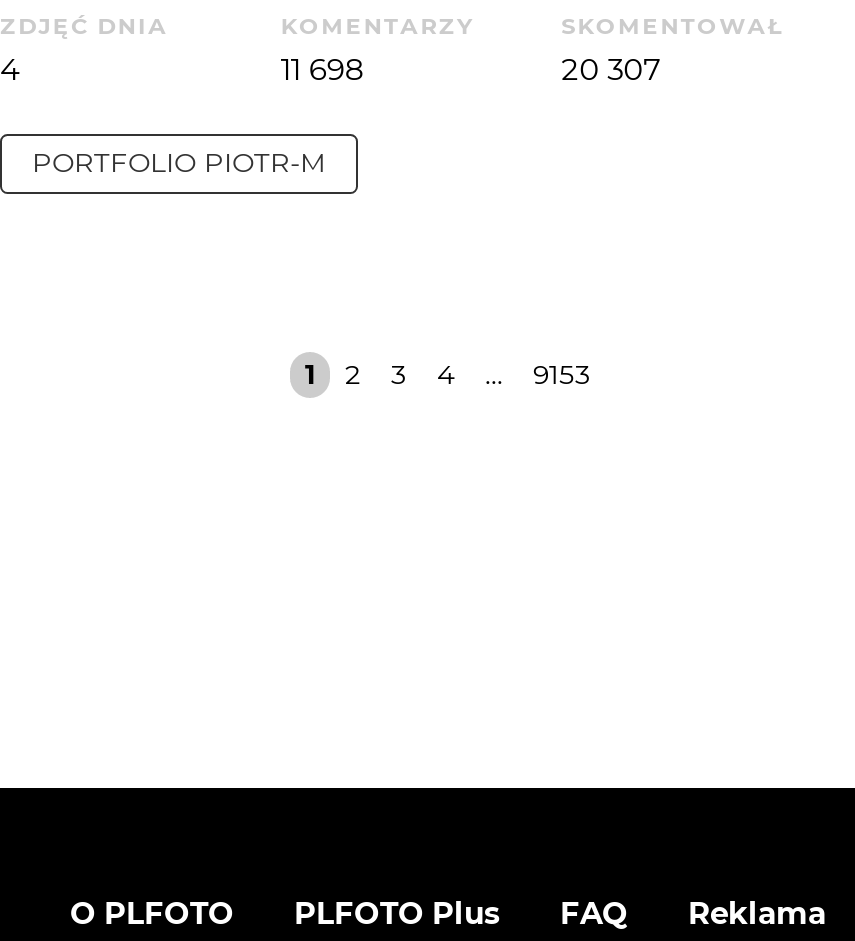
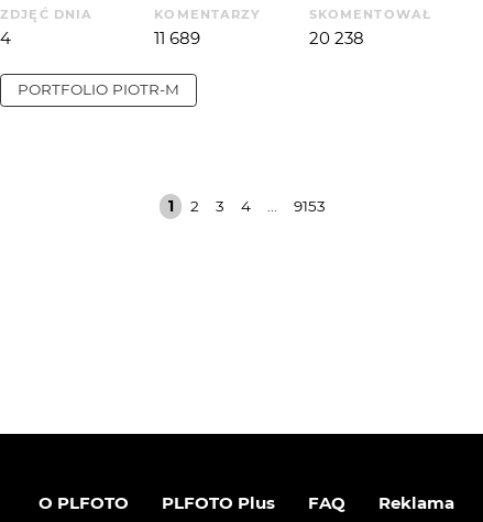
- 11 698
+ 11 689

- 20 307
+ 20 238
